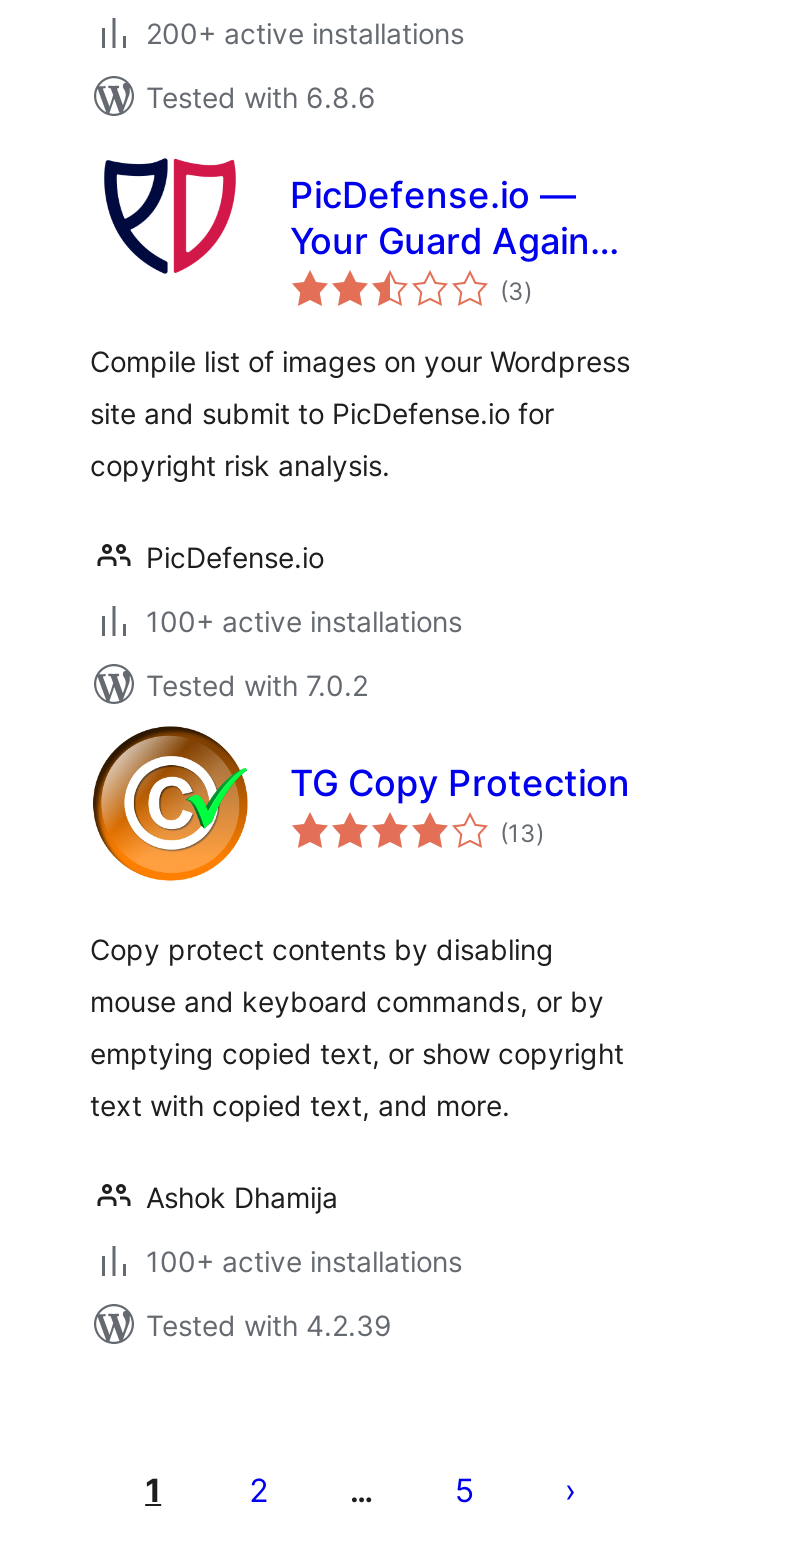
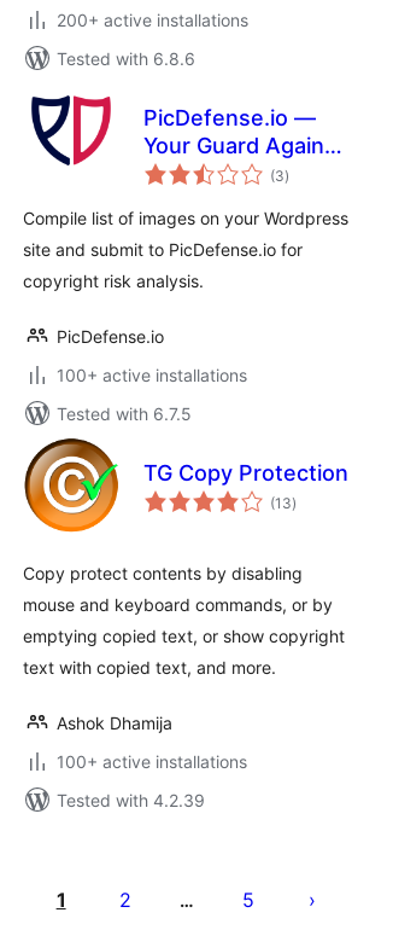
- Tested with 7.0.2
+ Tested with 6.7.5
